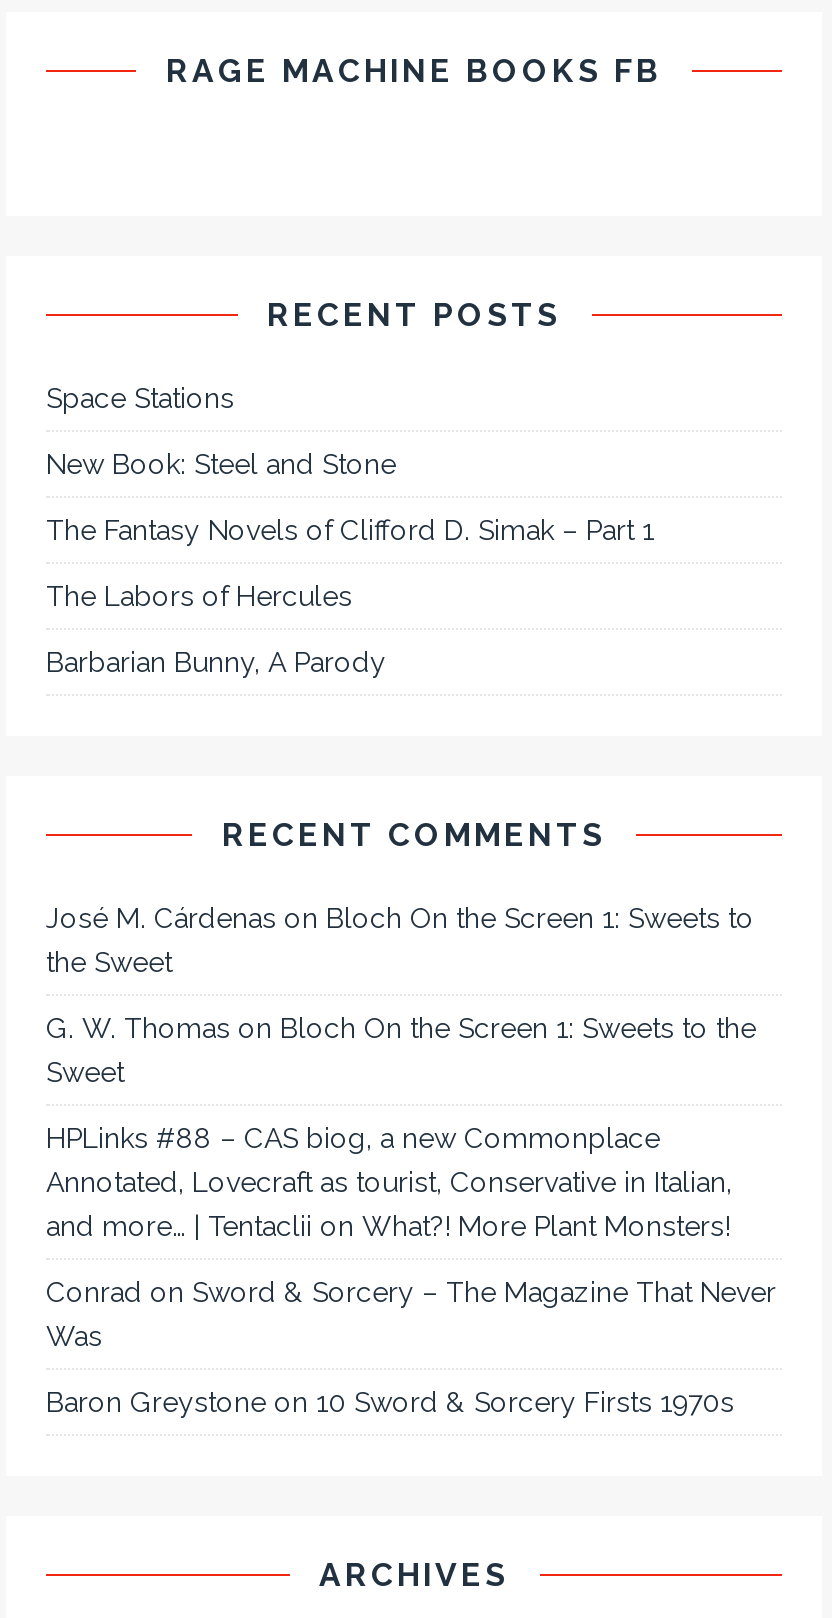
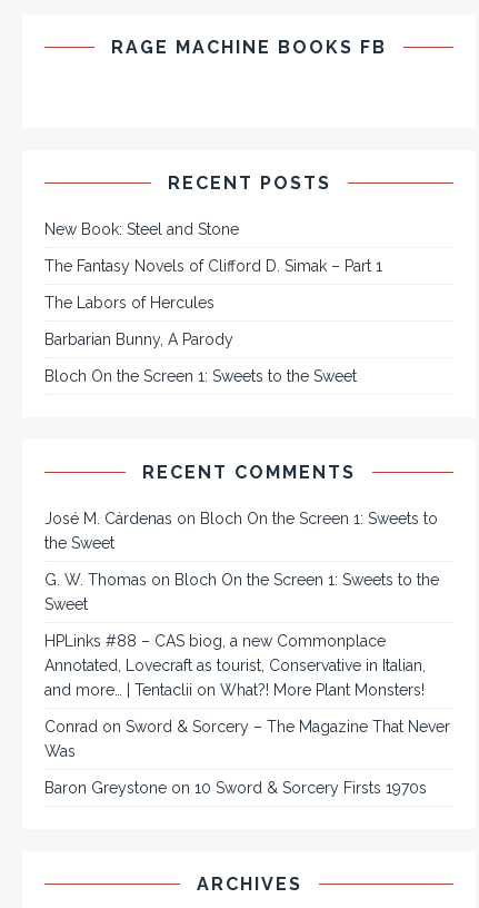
- Space Stations

moved up: New Book: Steel and Stone | The Fantasy Novels of Clifford D. Simak – Part 1 | The Labors of Hercules | Barbarian Bunny, A Parody

+ Bloch On the Screen 1: Sweets to the Sweet
